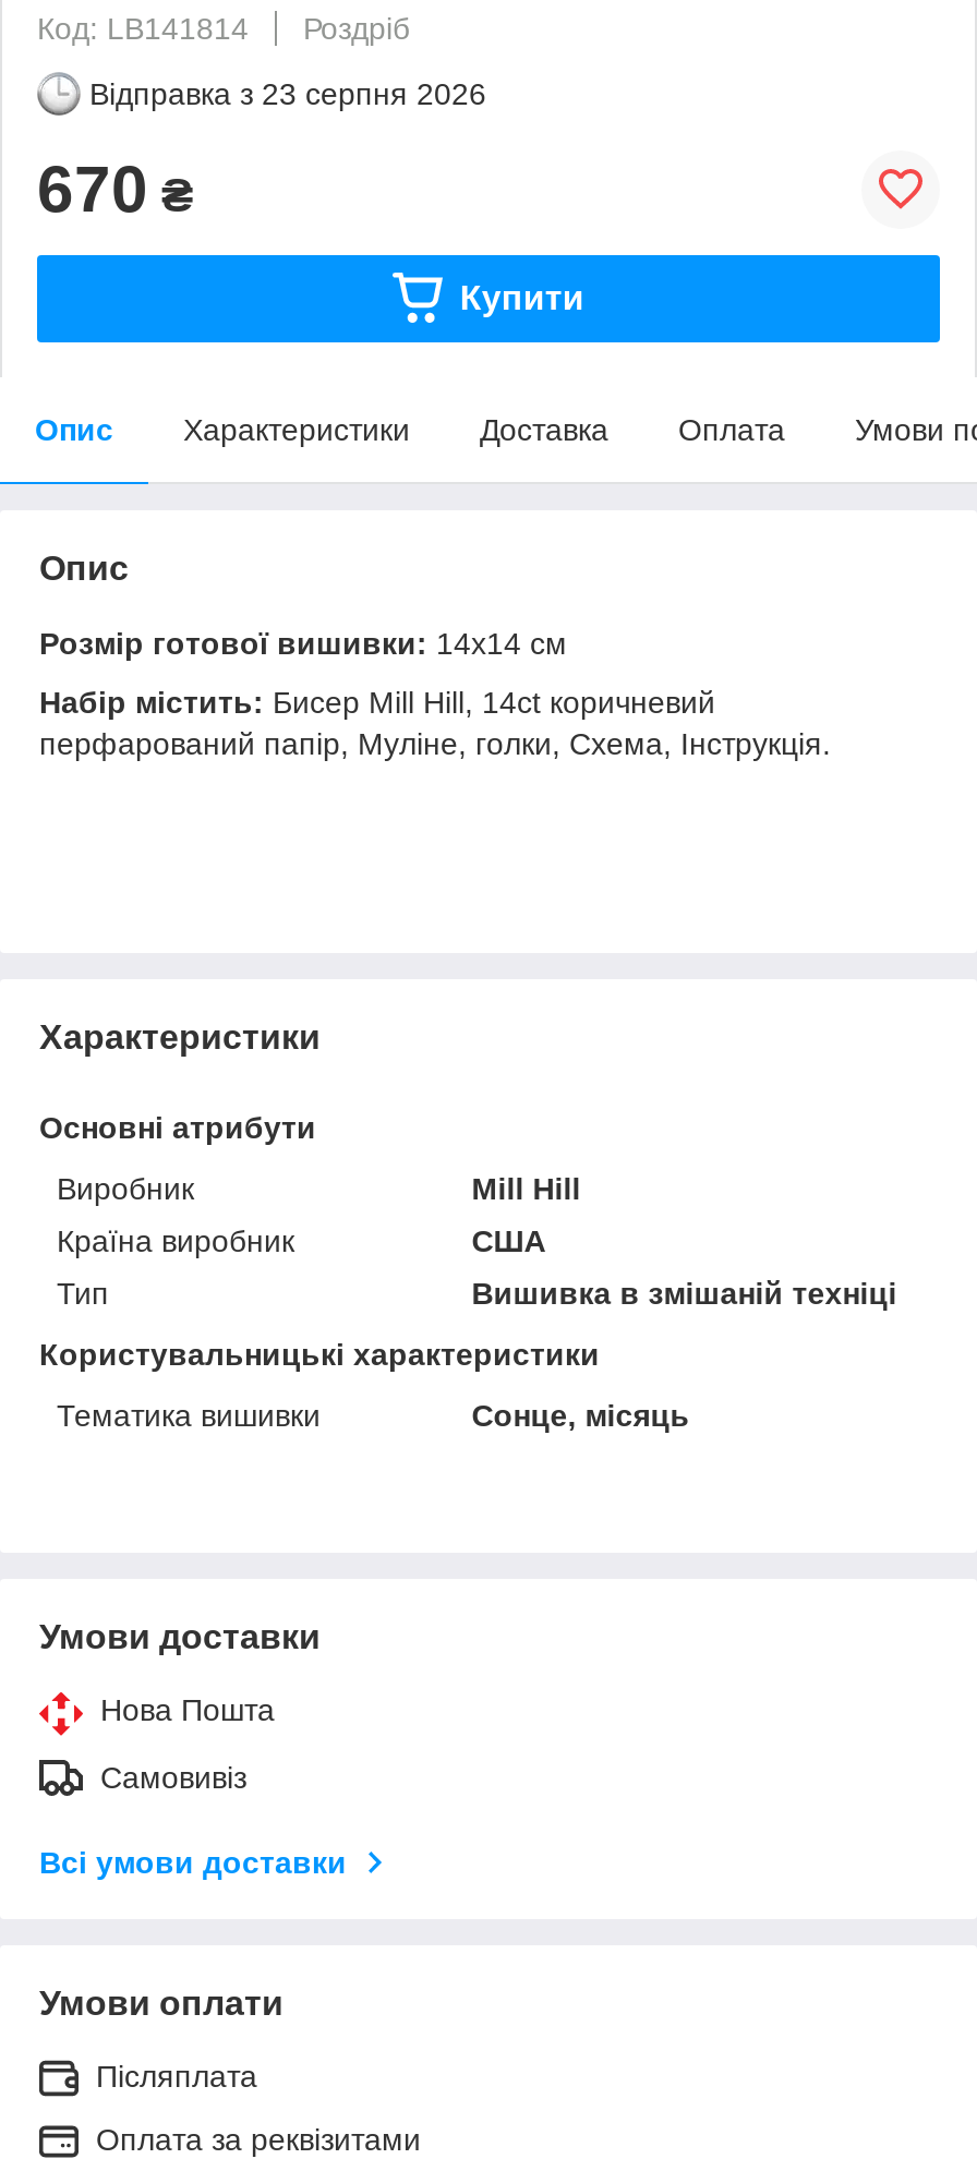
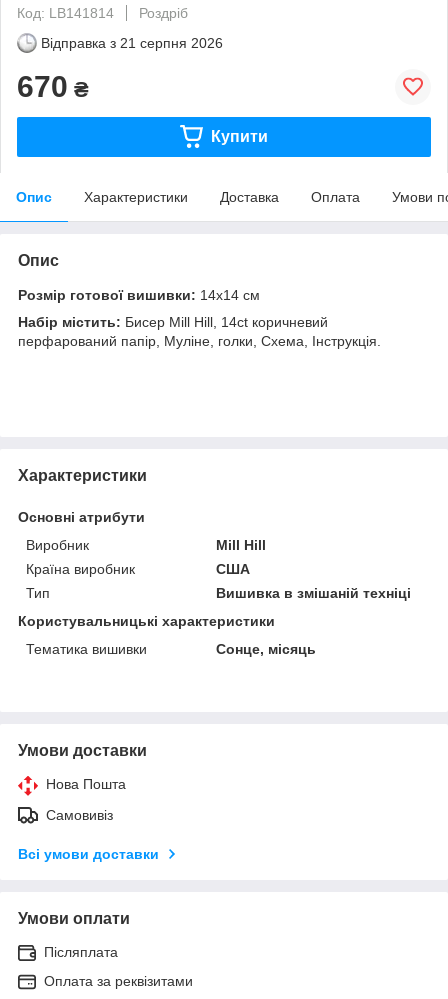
- Відправка з 23 серпня 2026
+ Відправка з 21 серпня 2026
